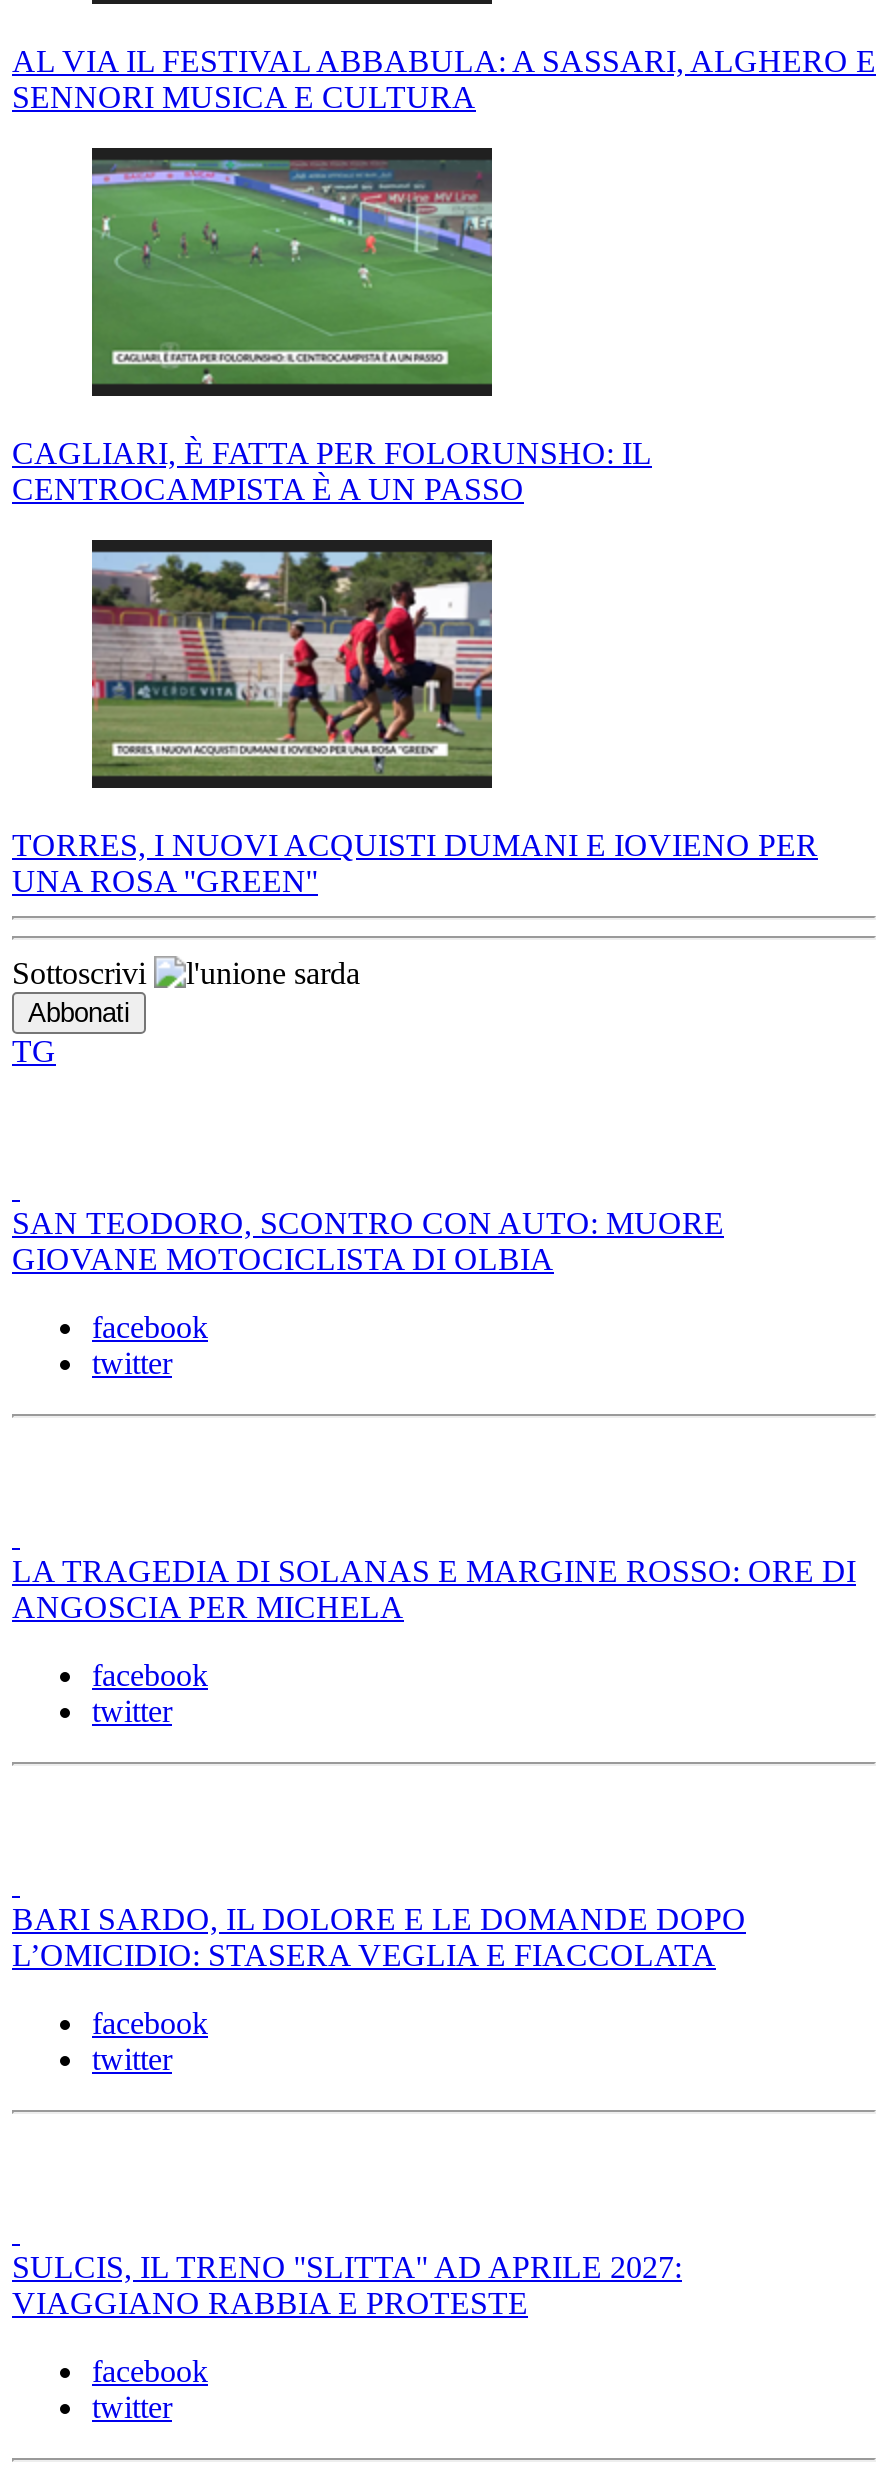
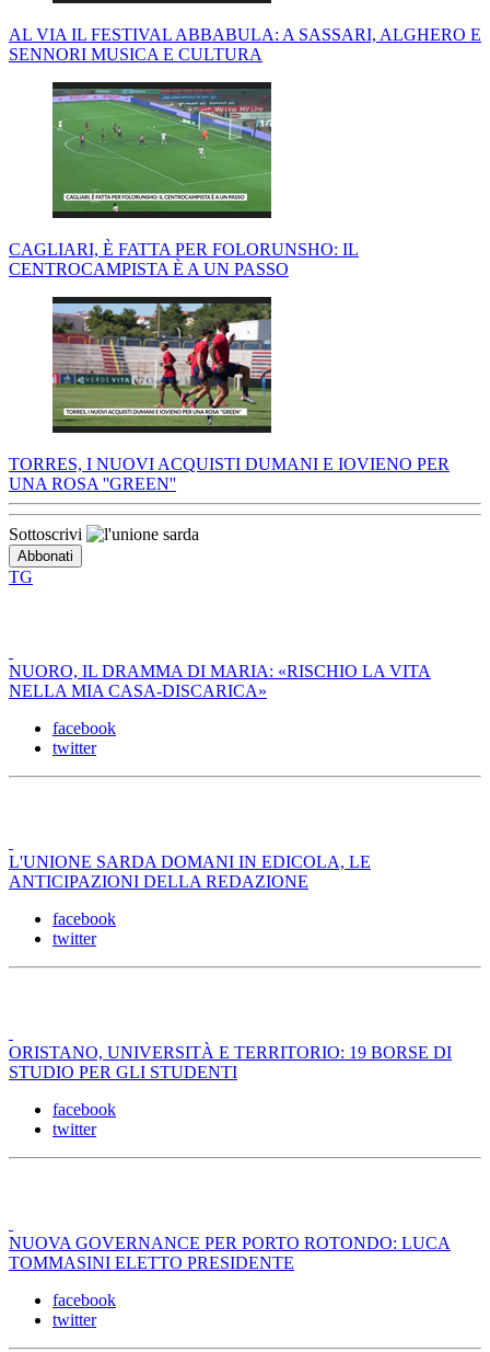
- SAN TEODORO, SCONTRO CON AUTO: MUORE
- GIOVANE MOTOCICLISTA DI OLBIA
+ NUORO, IL DRAMMA DI MARIA: «RISCHIO LA VITA
+ NELLA MIA CASA-DISCARICA»

- LA TRAGEDIA DI SOLANAS E MARGINE ROSSO: ORE DI
- ANGOSCIA PER MICHELA
+ L'UNIONE SARDA DOMANI IN EDICOLA, LE
+ ANTICIPAZIONI DELLA REDAZIONE

- BARI SARDO, IL DOLORE E LE DOMANDE DOPO
- L’OMICIDIO: STASERA VEGLIA E FIACCOLATA
+ ORISTANO, UNIVERSITÀ E TERRITORIO: 19 BORSE DI
+ STUDIO PER GLI STUDENTI

- SULCIS, IL TRENO ''SLITTA'' AD APRILE 2027:
- VIAGGIANO RABBIA E PROTESTE
+ NUOVA GOVERNANCE PER PORTO ROTONDO: LUCA
+ TOMMASINI ELETTO PRESIDENTE
